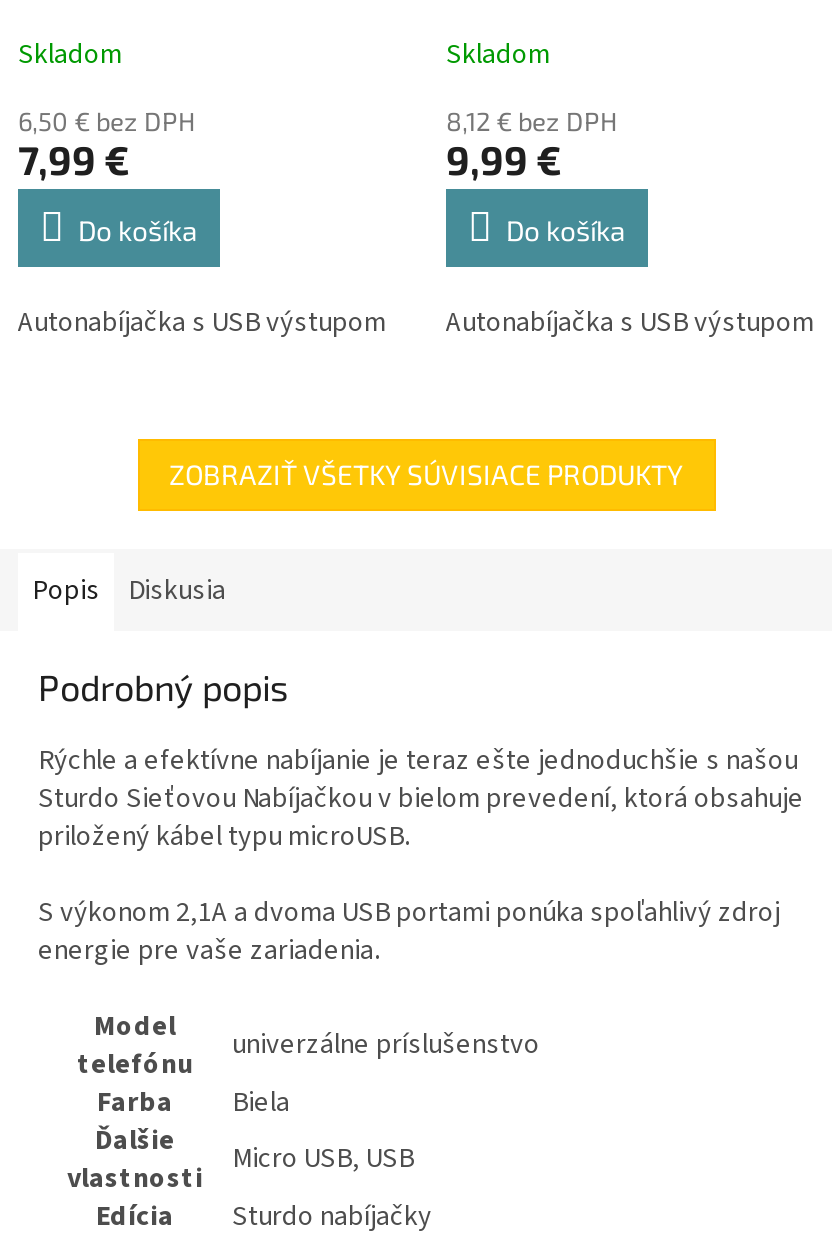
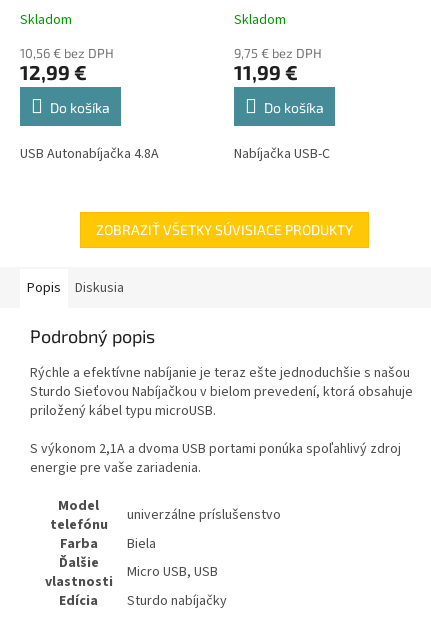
- 6,50 € bez DPH
+ 10,56 € bez DPH

- 8,12 € bez DPH
+ 9,75 € bez DPH

- 7,99 €
+ 12,99 €

- 9,99 €
+ 11,99 €

- Autonabíjačka s USB výstupom
+ USB Autonabíjačka 4.8A

- Autonabíjačka s USB výstupom
+ Nabíjačka USB-C
